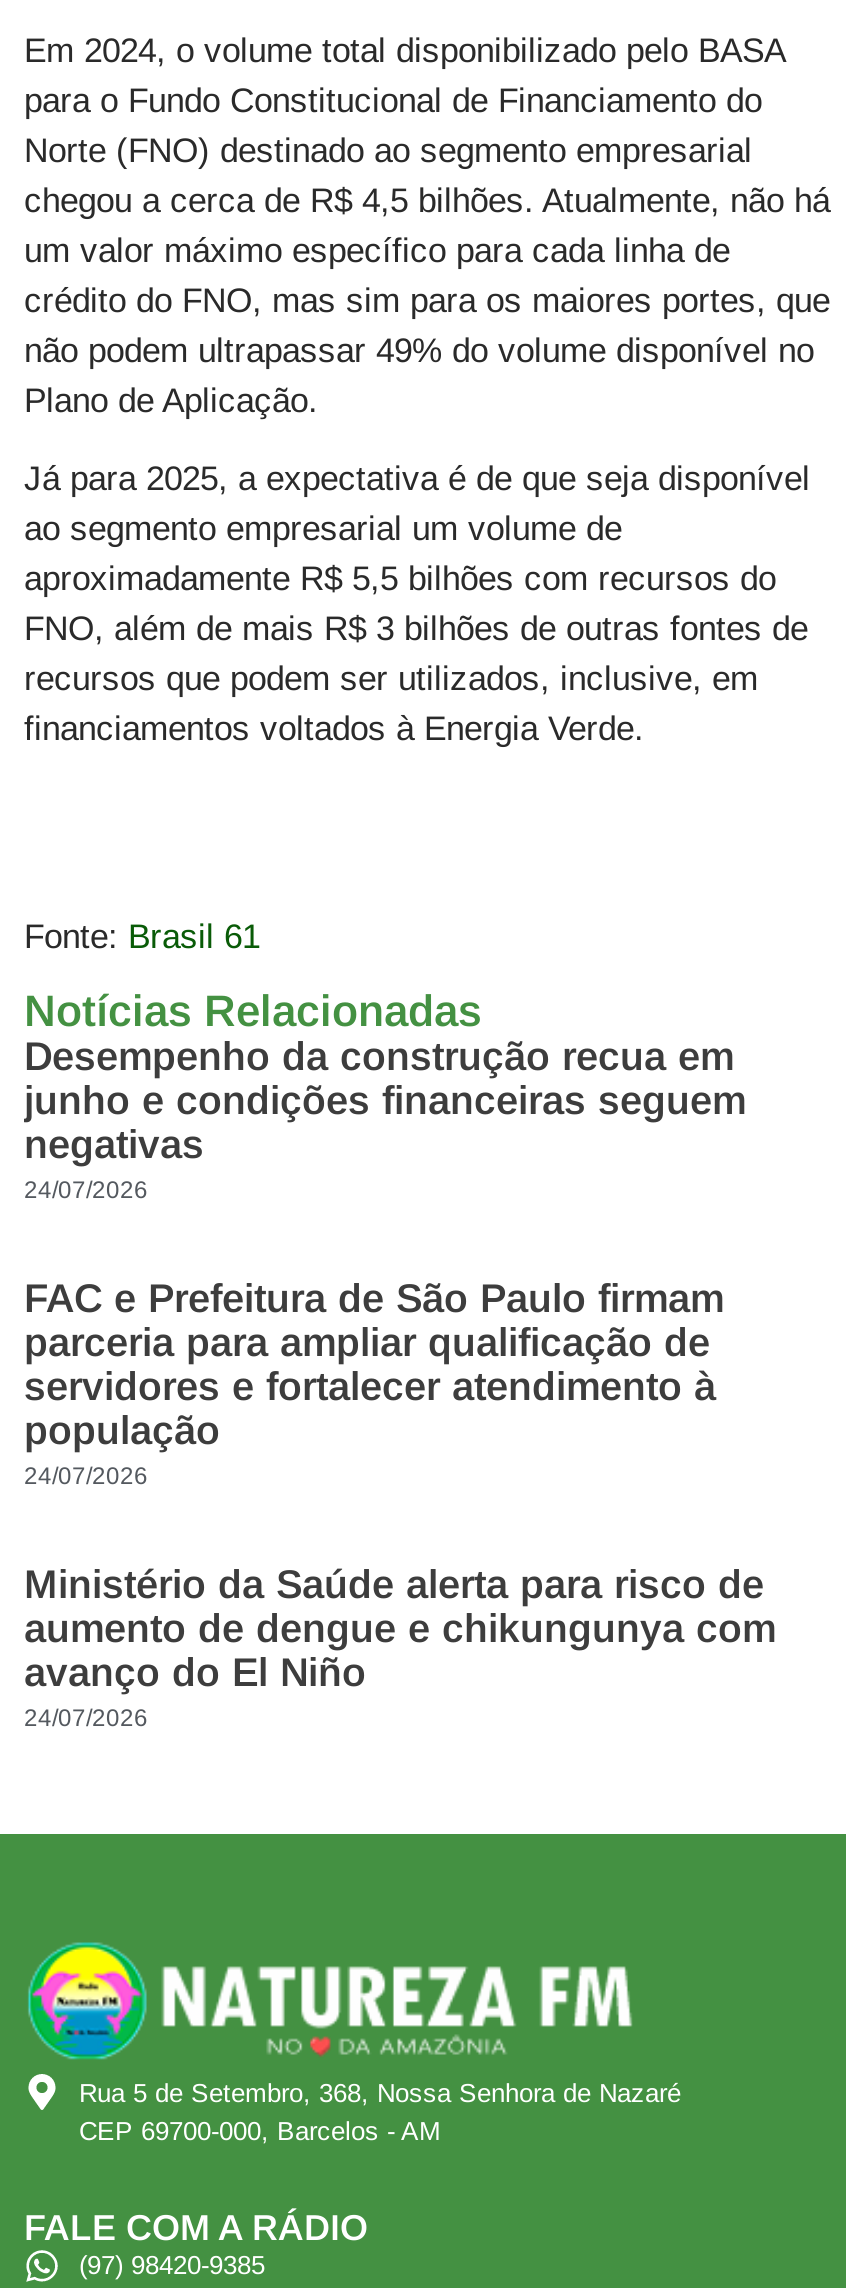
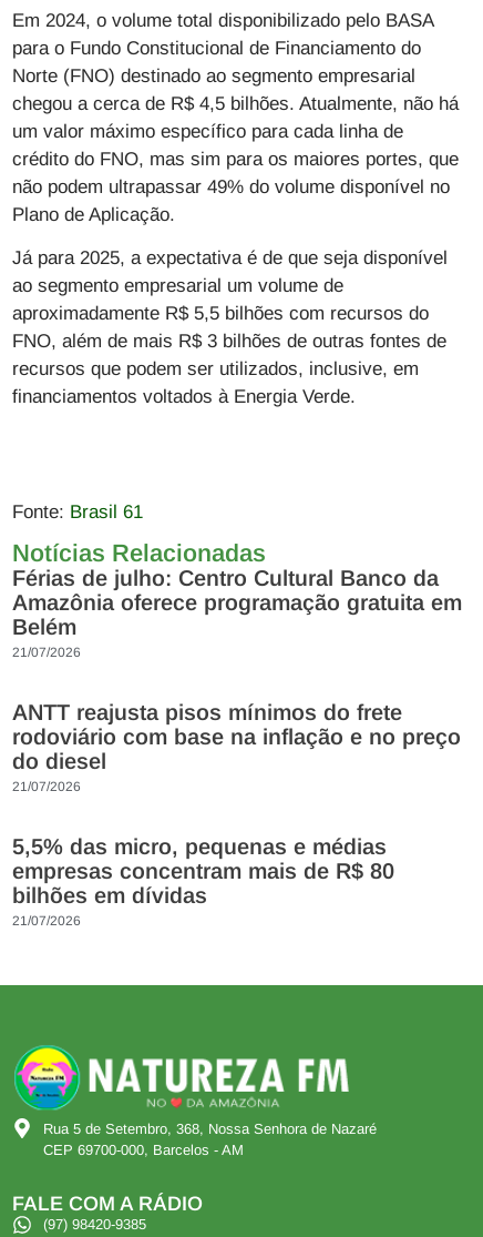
- Desempenho da construção recua em
- junho e condições financeiras seguem
- negativas
- 24/07/2026
+ Férias de julho: Centro Cultural Banco da
+ Amazônia oferece programação gratuita em
+ Belém
+ 21/07/2026

- FAC e Prefeitura de São Paulo firmam
- parceria para ampliar qualificação de
- servidores e fortalecer atendimento à
- população
- 24/07/2026
+ ANTT reajusta pisos mínimos do frete
+ rodoviário com base na inflação e no preço
+ do diesel
+ 21/07/2026

- Ministério da Saúde alerta para risco de
- aumento de dengue e chikungunya com
- avanço do El Niño
- 24/07/2026
+ 5,5% das micro, pequenas e médias
+ empresas concentram mais de R$ 80
+ bilhões em dívidas
+ 21/07/2026
